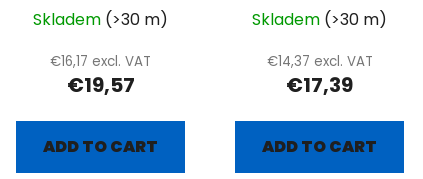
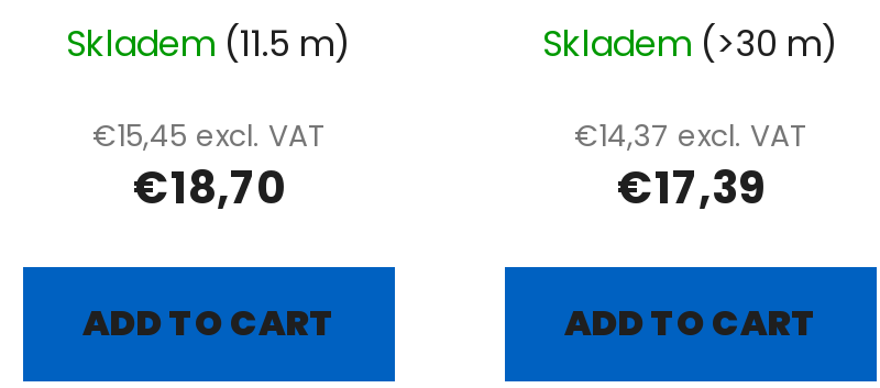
- Skladem (>30 m)
+ Skladem (11.5 m)

- €16,17 excl. VAT
- €19,57
+ €15,45 excl. VAT
+ €18,70
